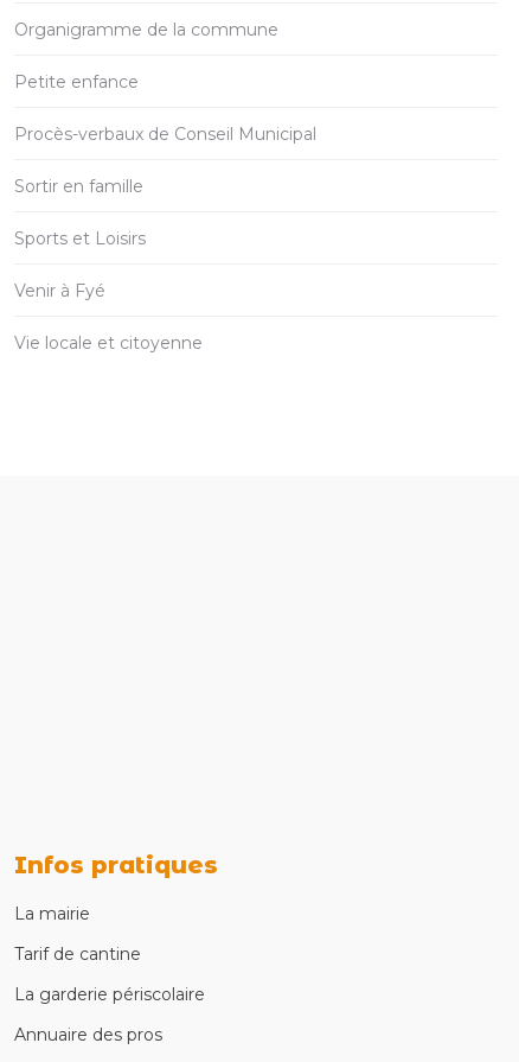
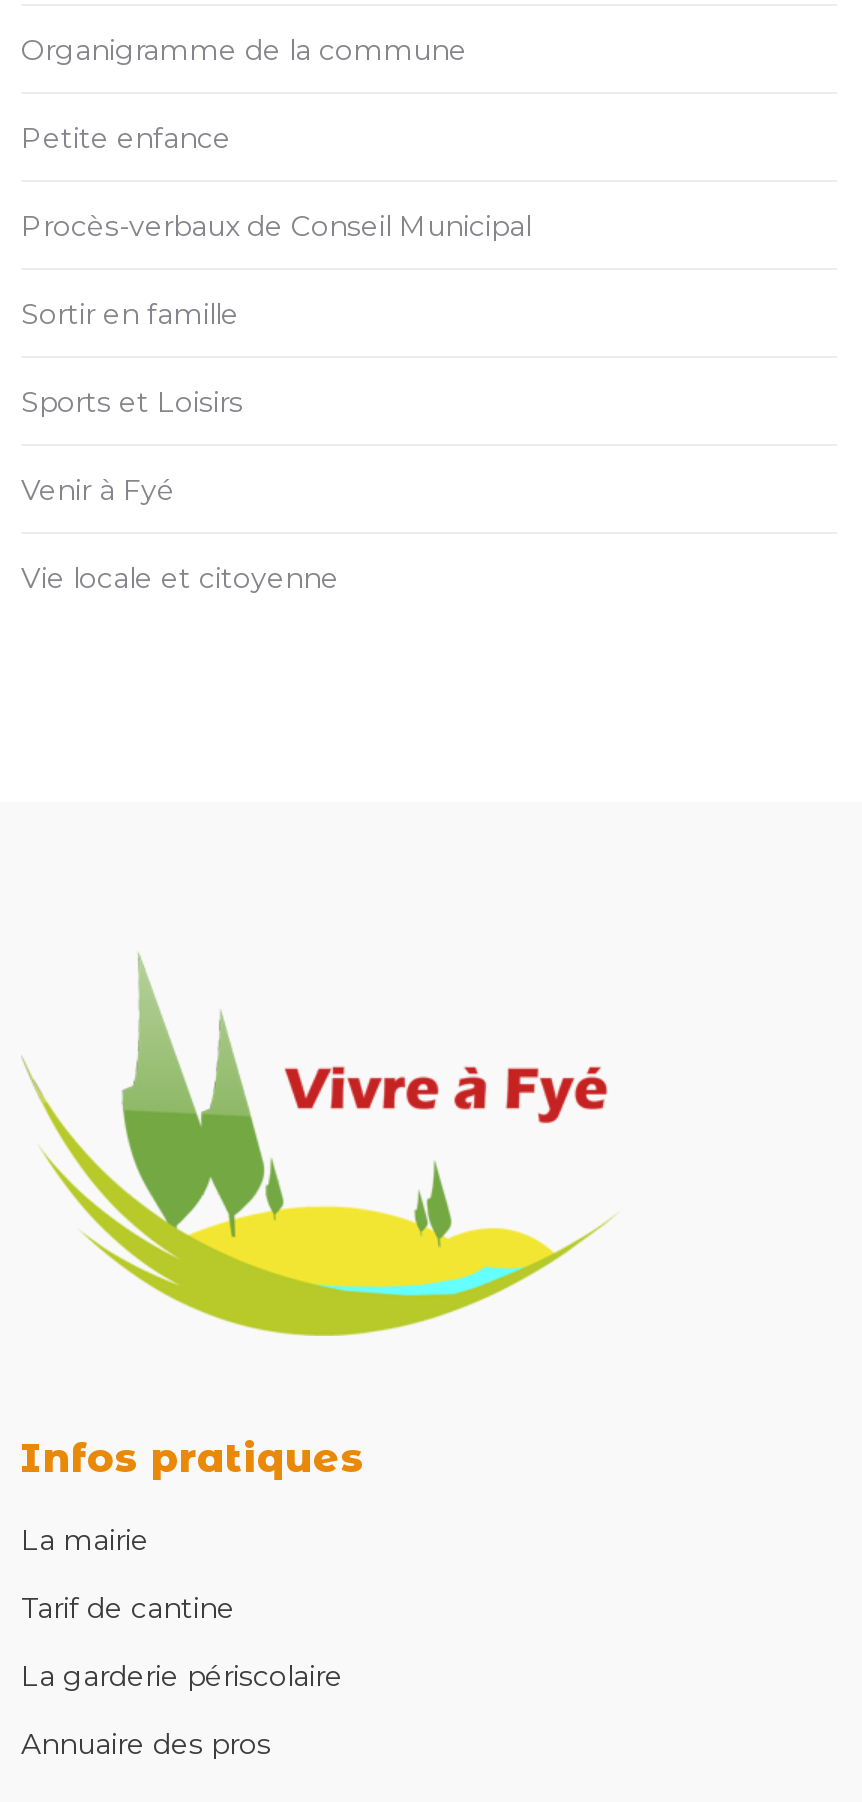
+ [image]
